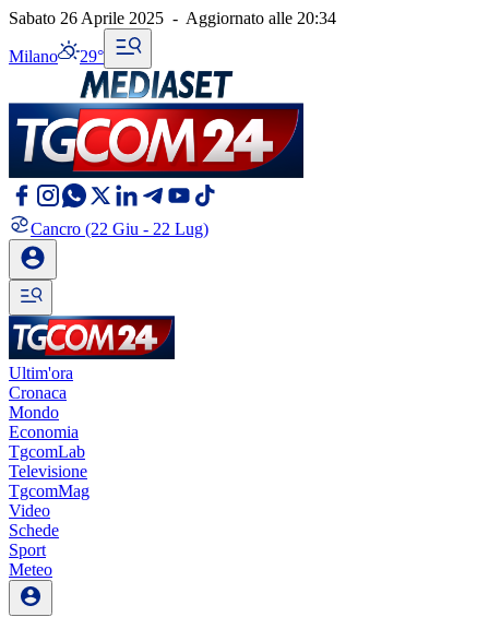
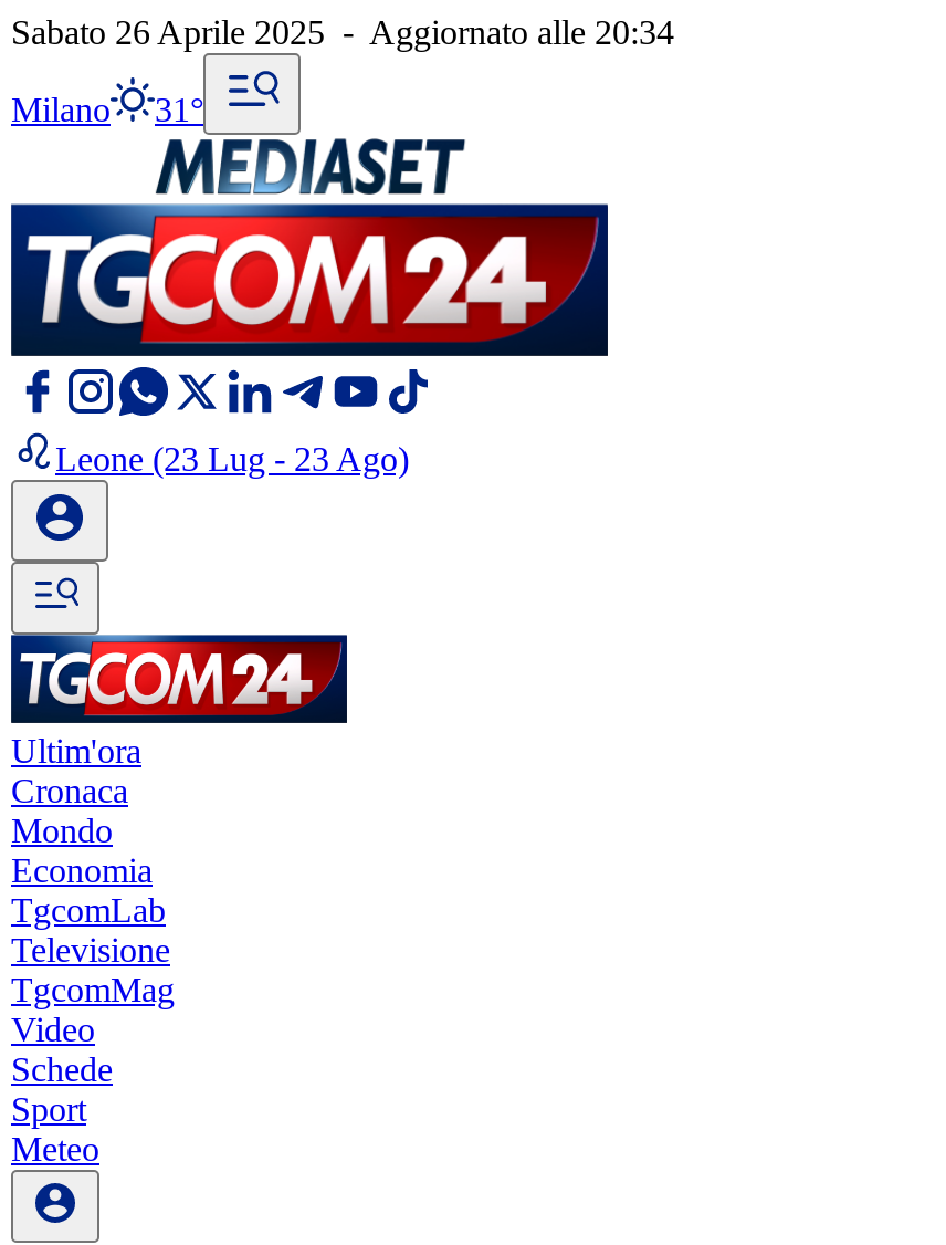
- Milano 29°
+ Milano 31°

- Cancro (22 Giu - 22 Lug)
+ Leone (23 Lug - 23 Ago)
